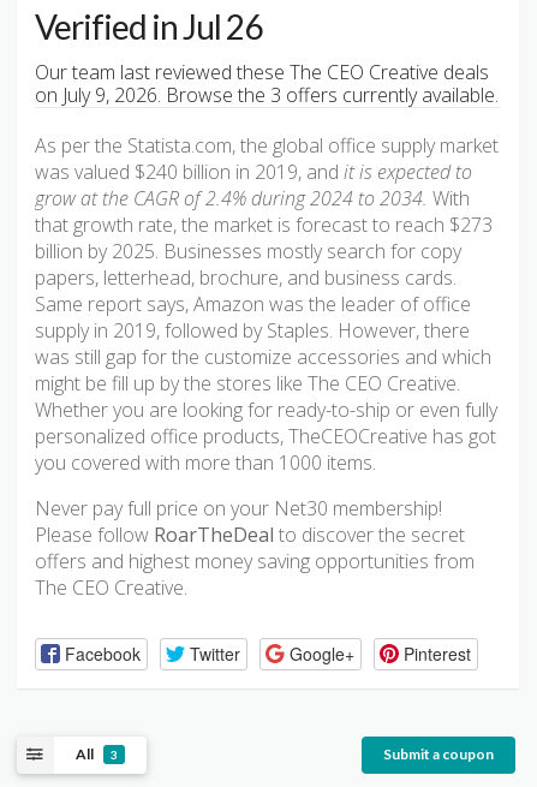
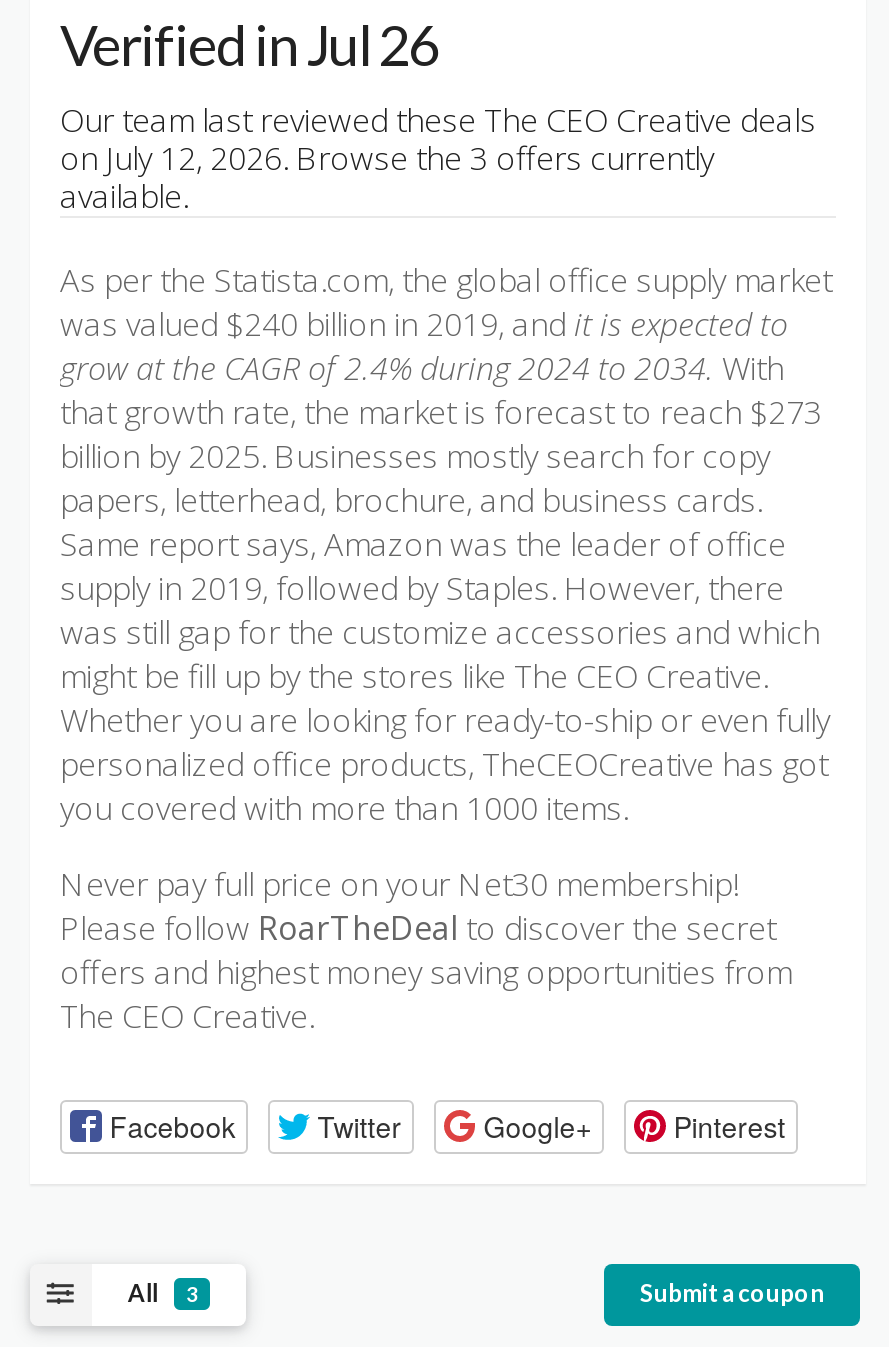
- on July 9, 2026. Browse the 3 offers currently available.
+ on July 12, 2026. Browse the 3 offers currently
+ available.
